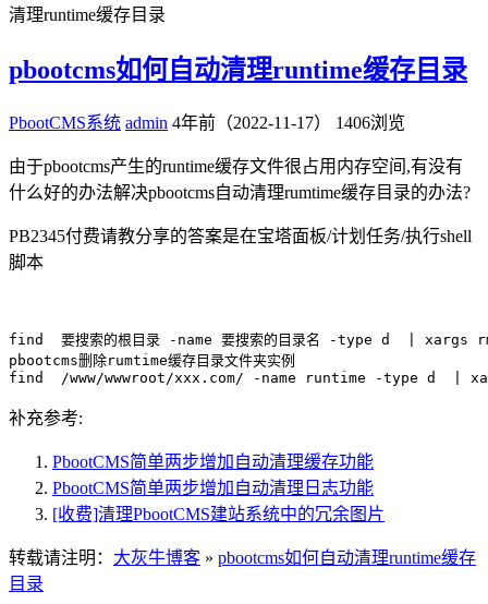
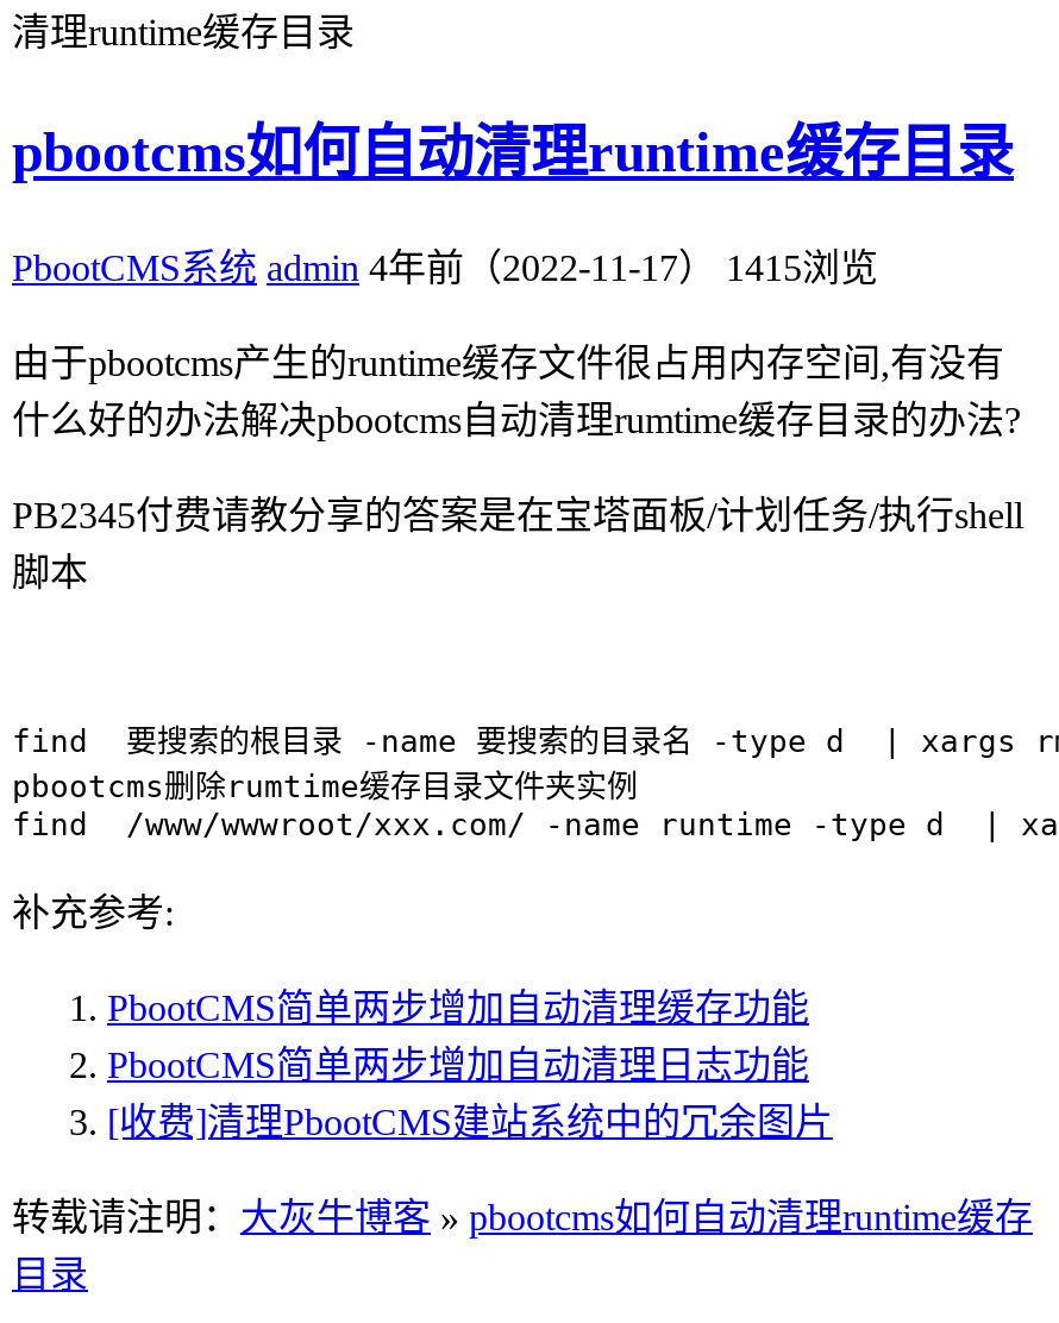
- PbootCMS系统 admin 4年前（2022-11-17） 1406浏览
+ PbootCMS系统 admin 4年前（2022-11-17） 1415浏览
